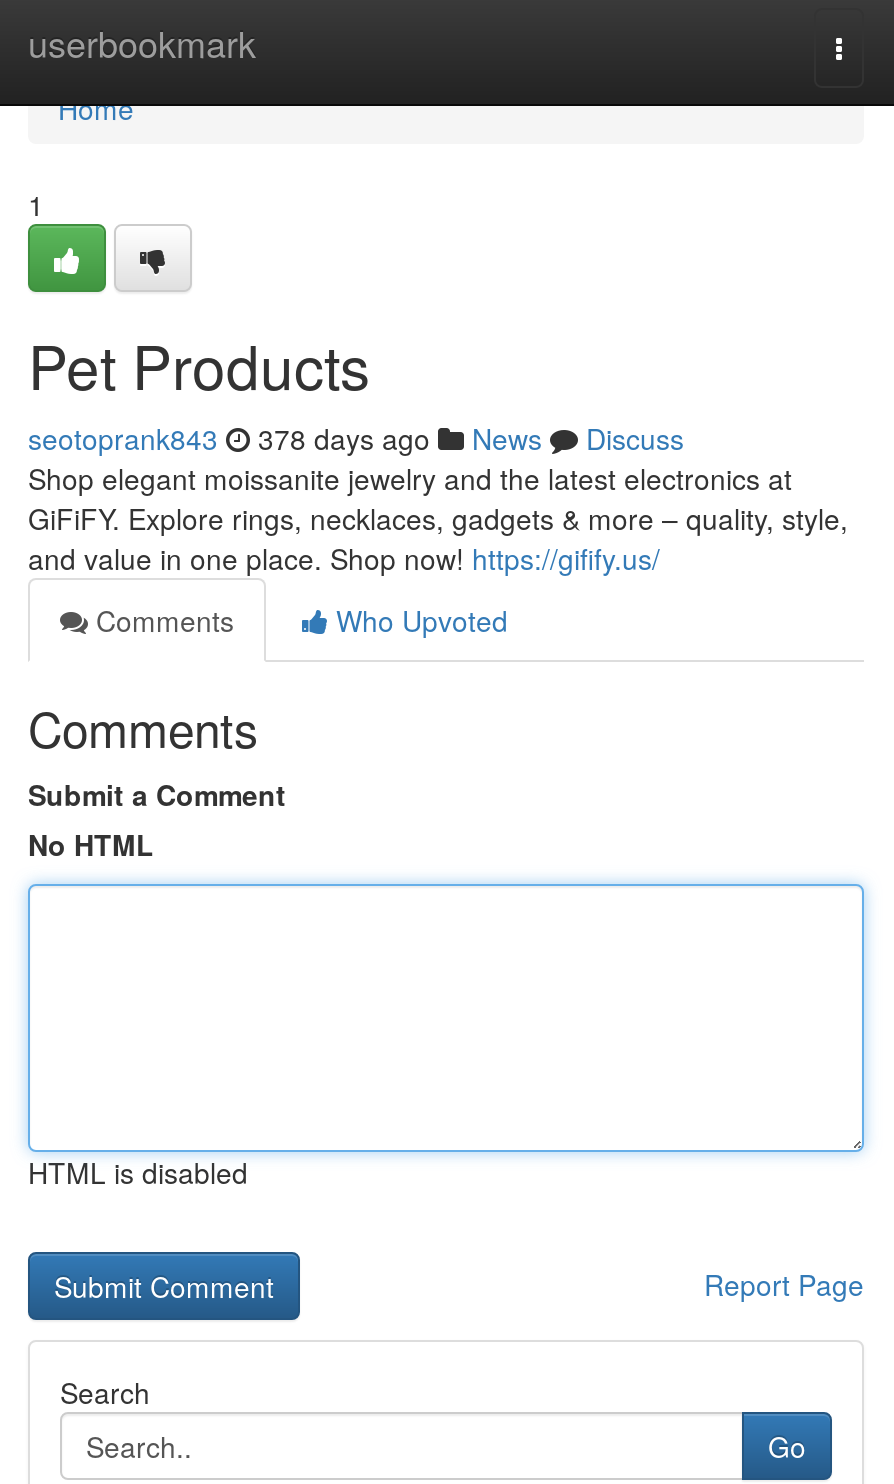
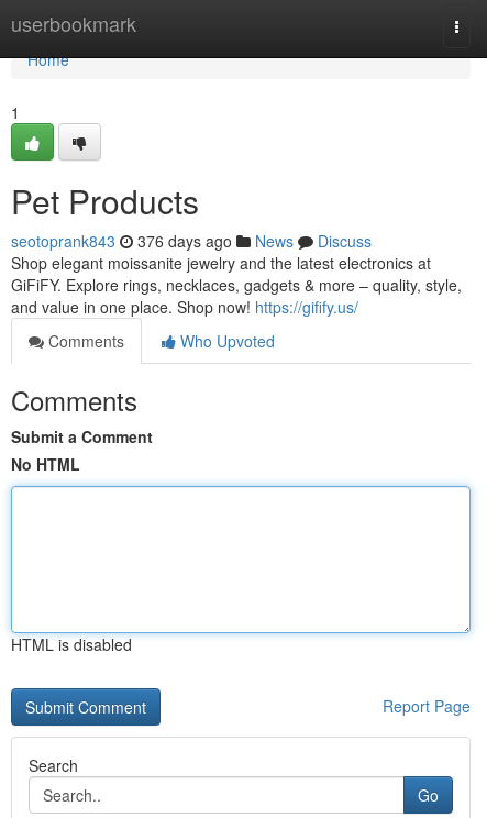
- seotoprank843 378 days ago News Discuss
+ seotoprank843 376 days ago News Discuss
